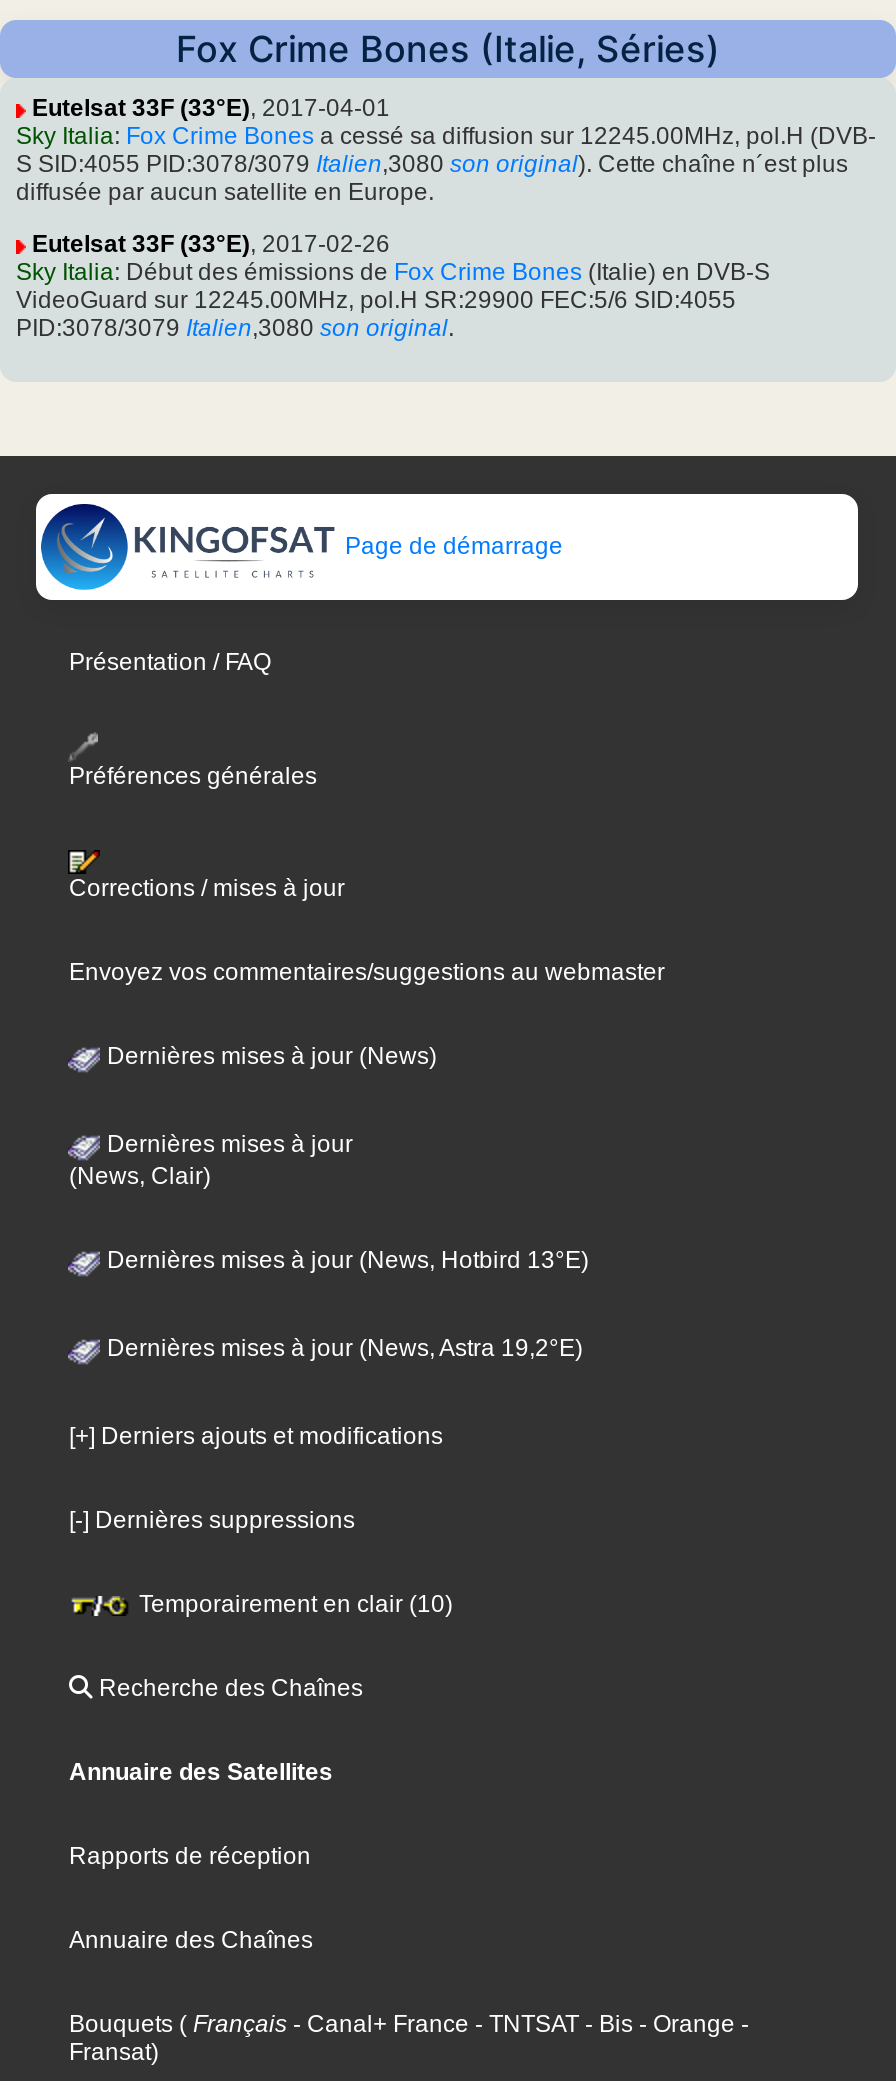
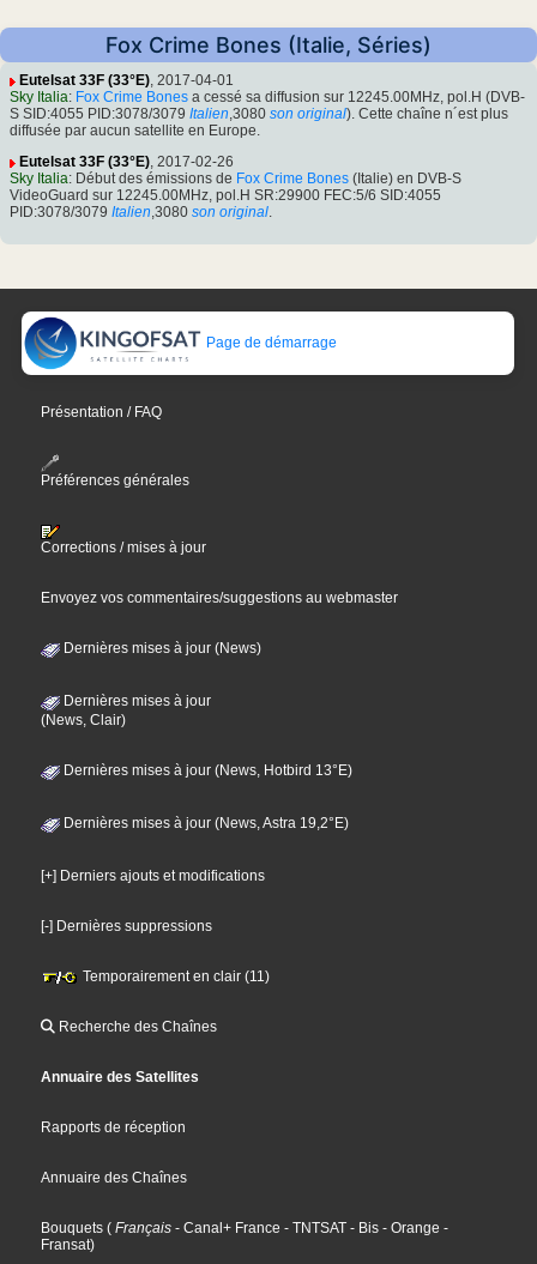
- Temporairement en clair (10)
+ Temporairement en clair (11)
